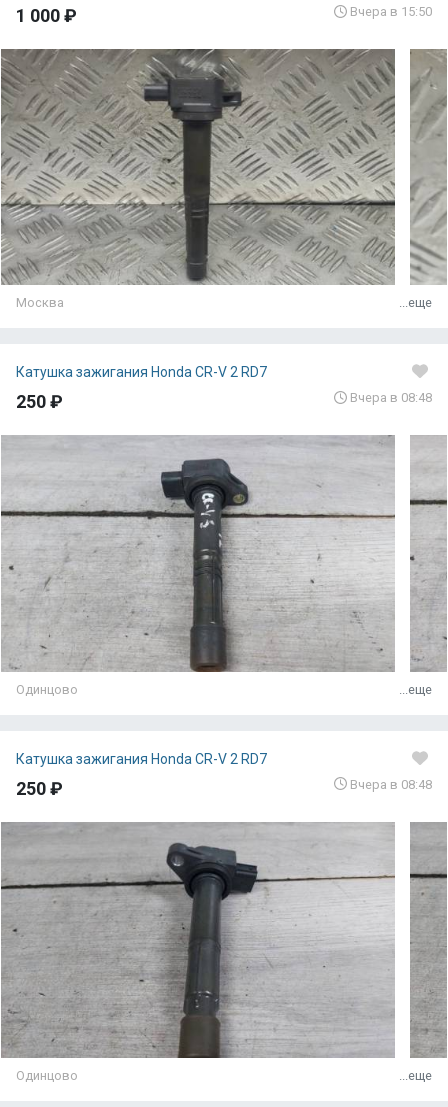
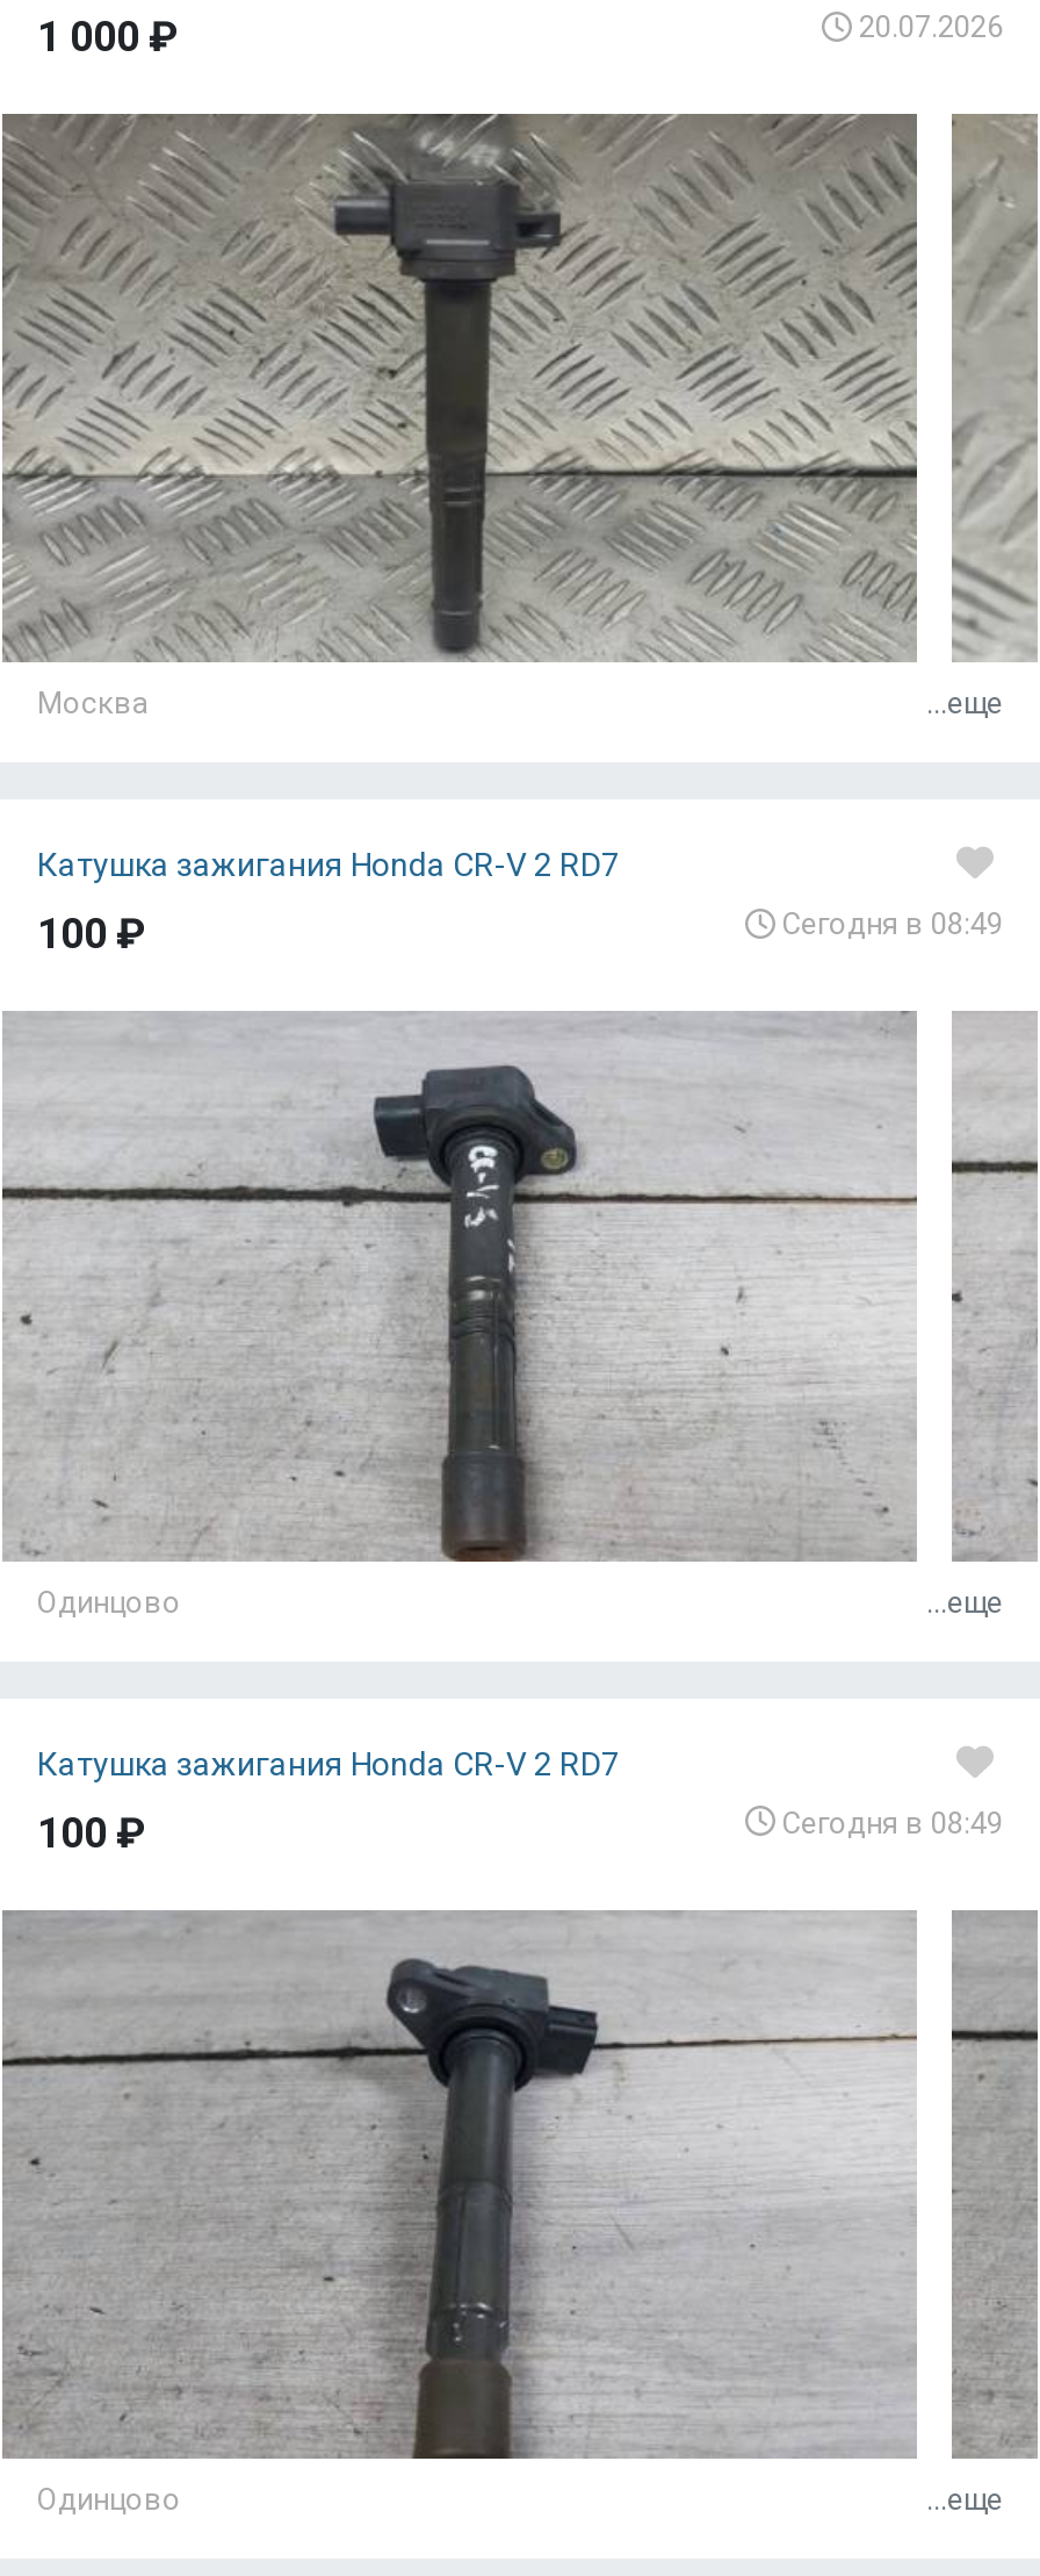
- Вчера в 15:50
+ 20.07.2026

- 250 ₽
+ 100 ₽

- Вчера в 08:48
+ Сегодня в 08:49

- 250 ₽
+ 100 ₽

- Вчера в 08:48
+ Сегодня в 08:49
